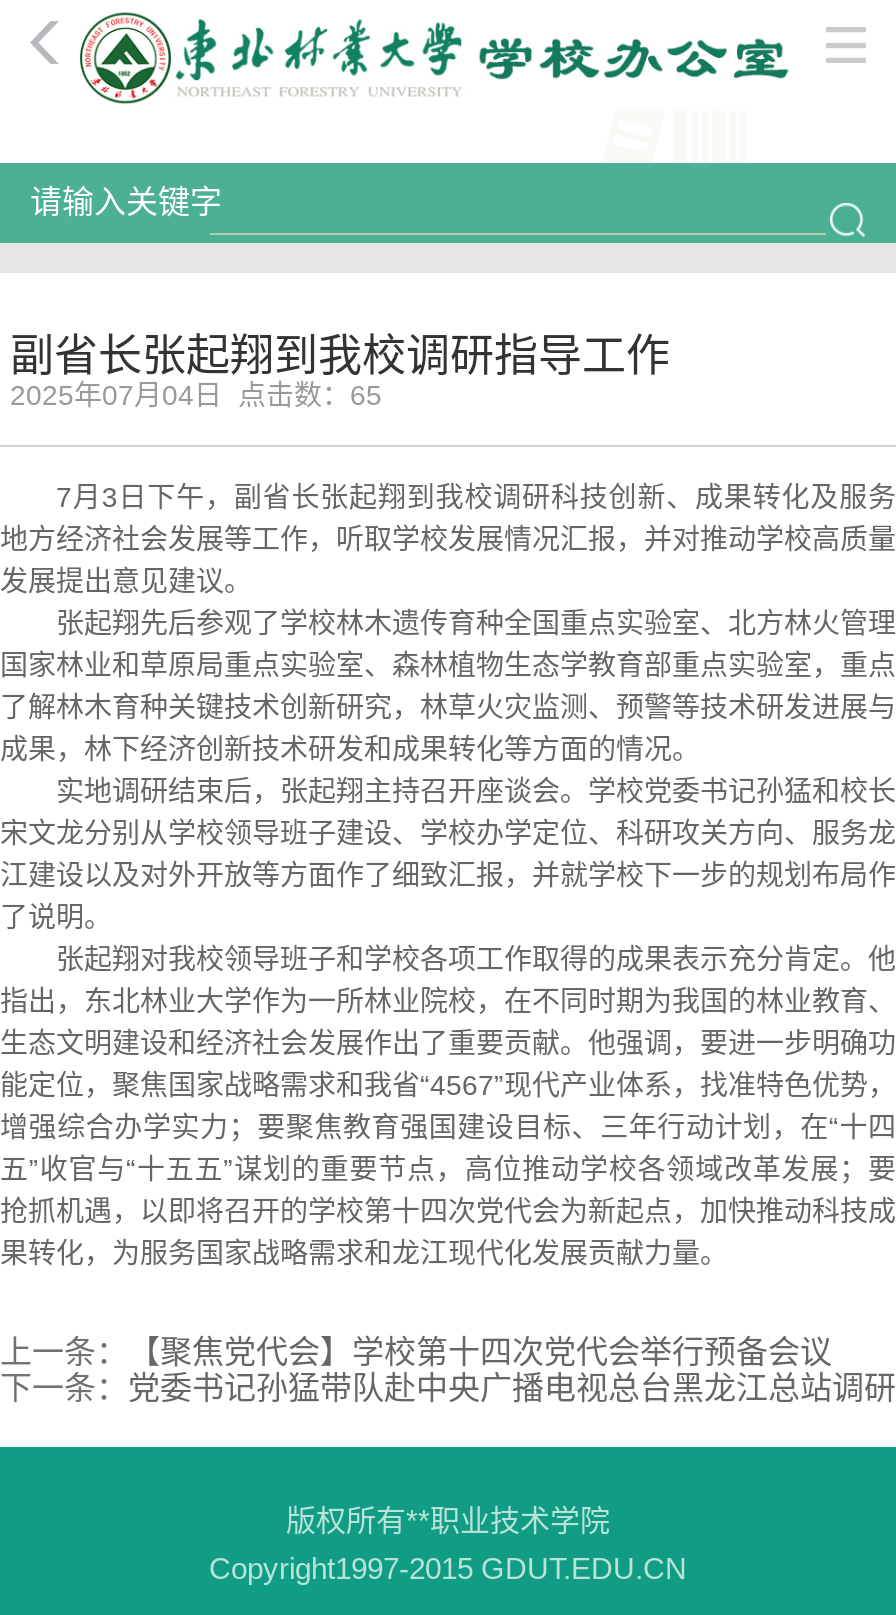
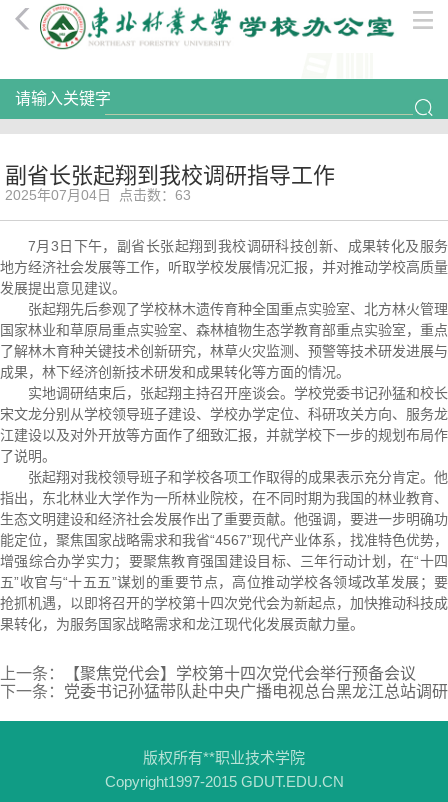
- 2025年07月04日 点击数：65
+ 2025年07月04日 点击数：63
